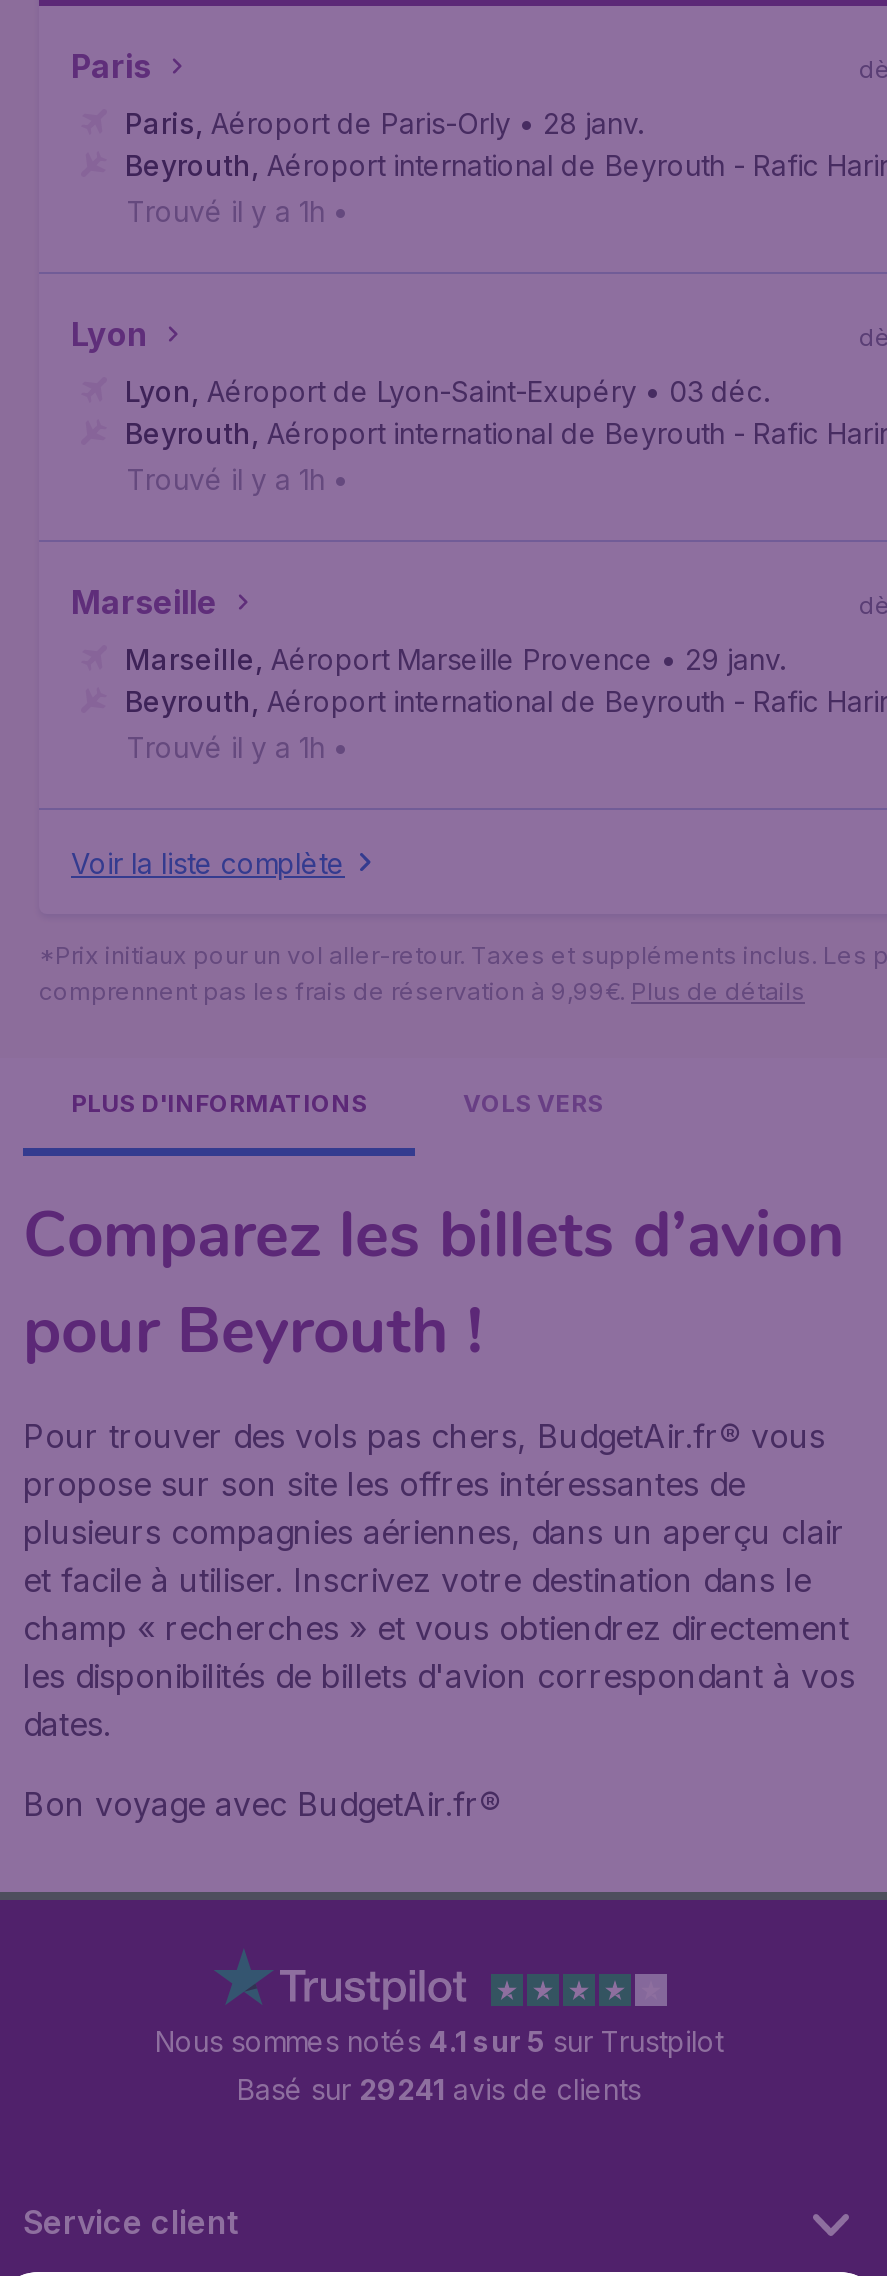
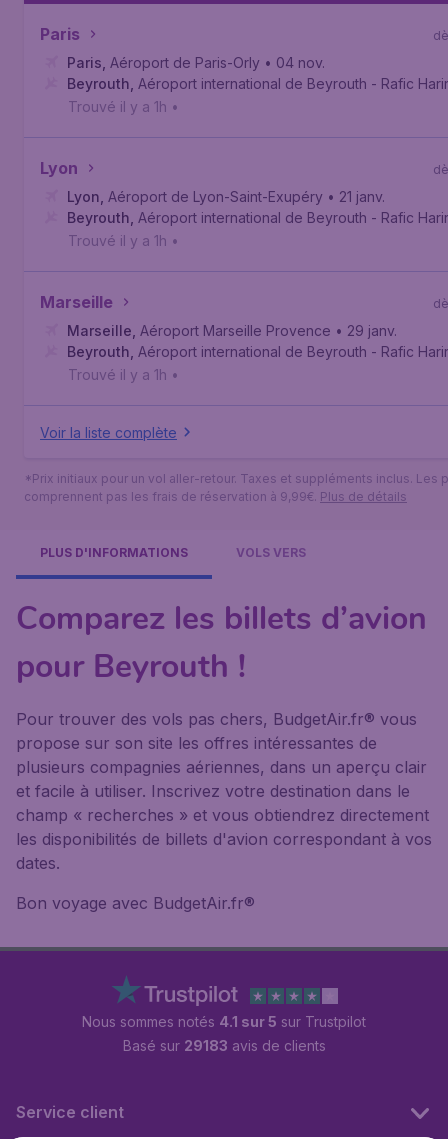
- Paris, Aéroport de Paris-Orly • 28 janv.
+ Paris, Aéroport de Paris-Orly • 04 nov.

- Lyon, Aéroport de Lyon-Saint-Exupéry • 03 déc.
+ Lyon, Aéroport de Lyon-Saint-Exupéry • 21 janv.

- Basé sur 29241 avis de clients
+ Basé sur 29183 avis de clients
